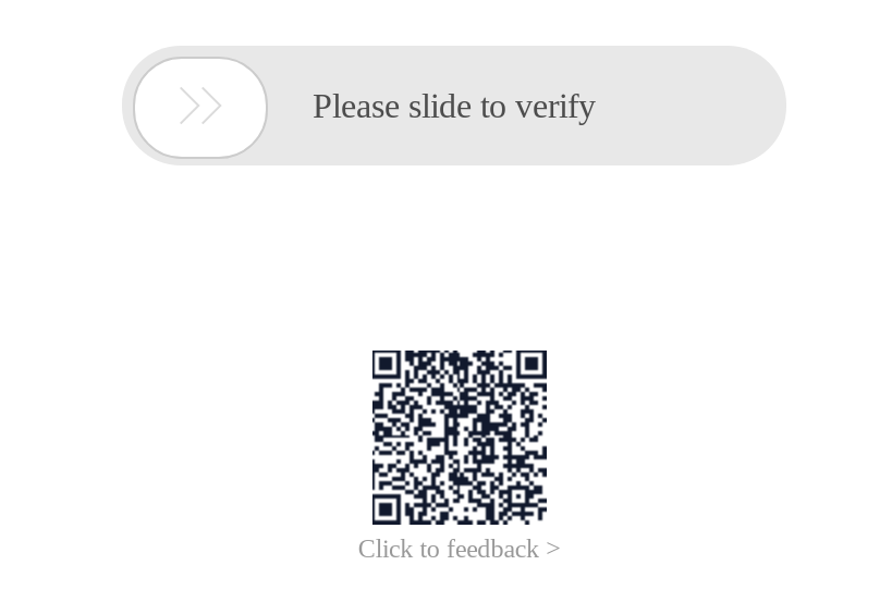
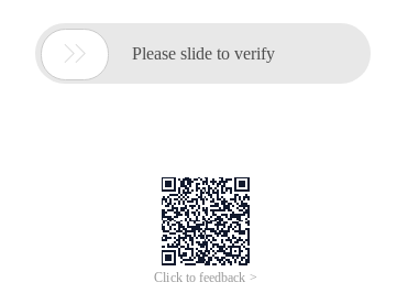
- [image]
+ [image]
